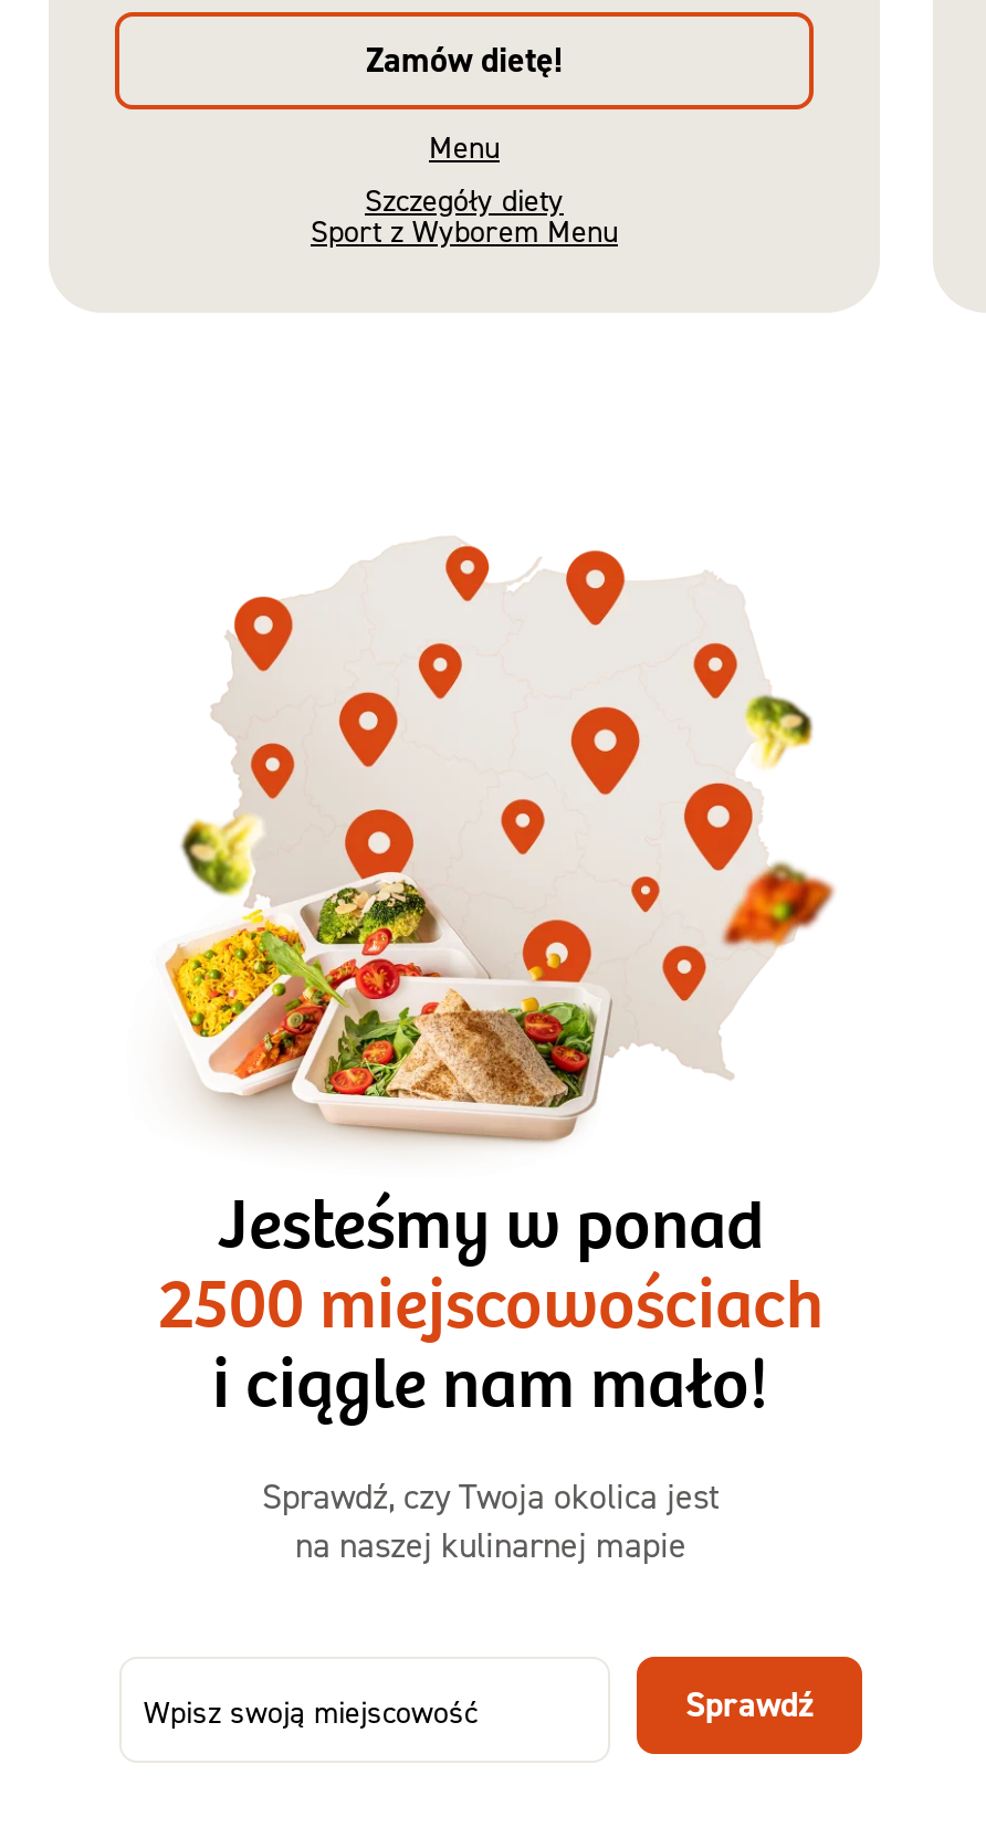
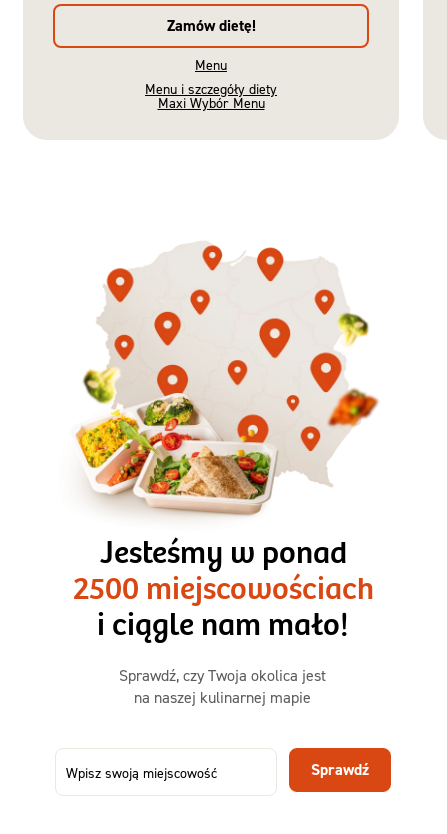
- Szczegóły diety
- Sport z Wyborem Menu
+ Menu i szczegóły diety
+ Maxi Wybór Menu
